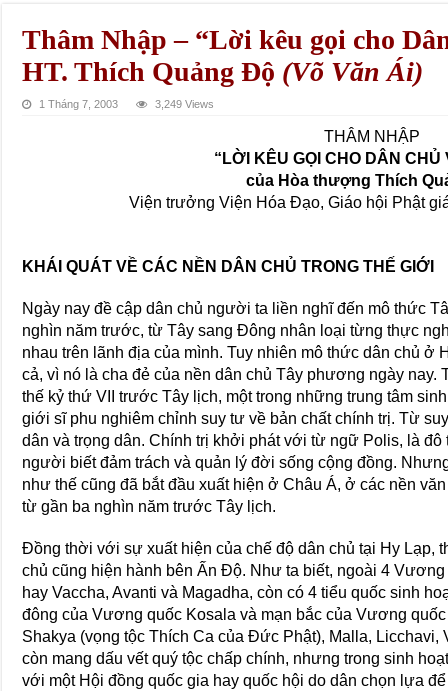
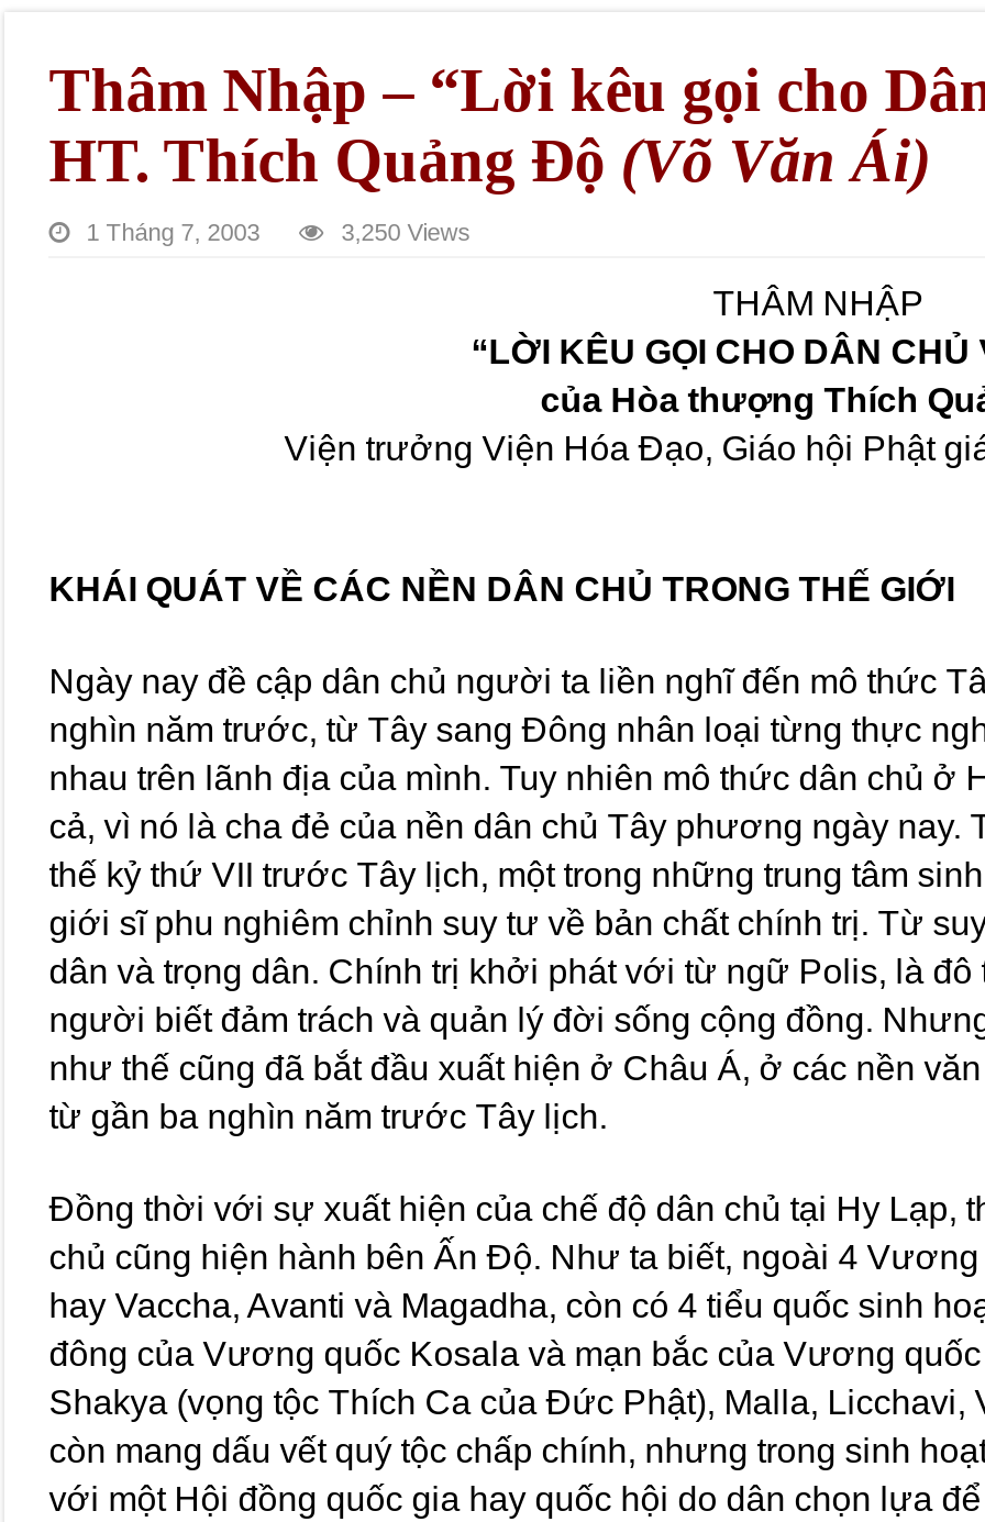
- 3,249 Views
+ 3,250 Views
